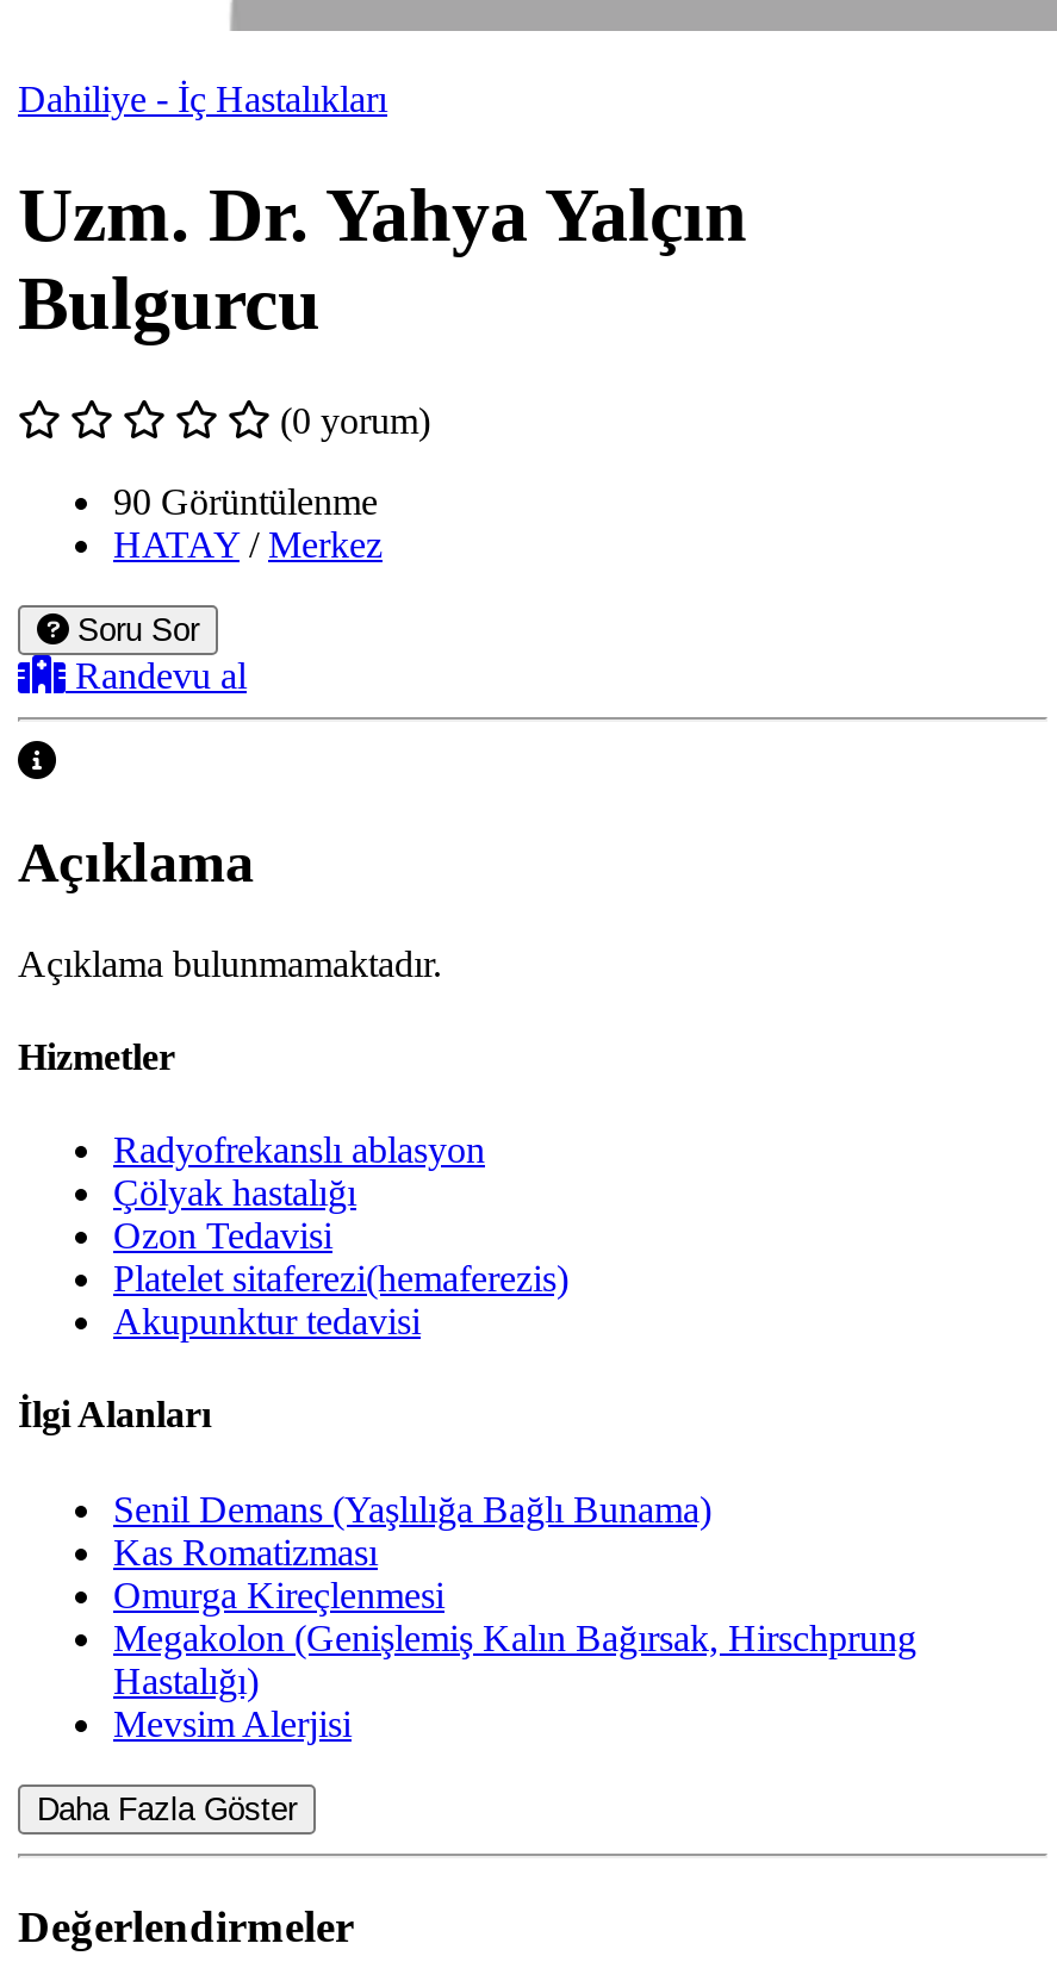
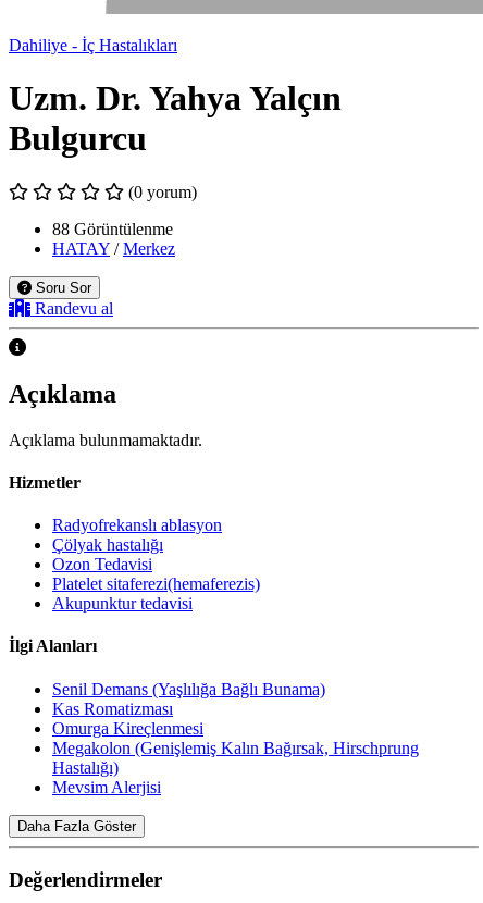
- 90 Görüntülenme
+ 88 Görüntülenme
